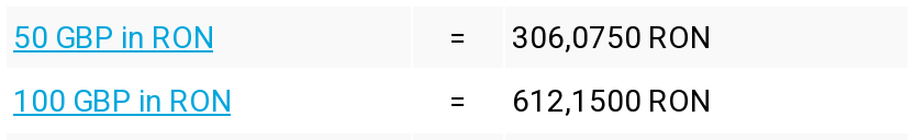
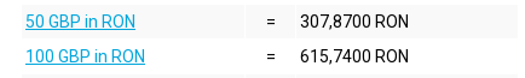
- 306,0750 RON
+ 307,8700 RON

- 612,1500 RON
+ 615,7400 RON
